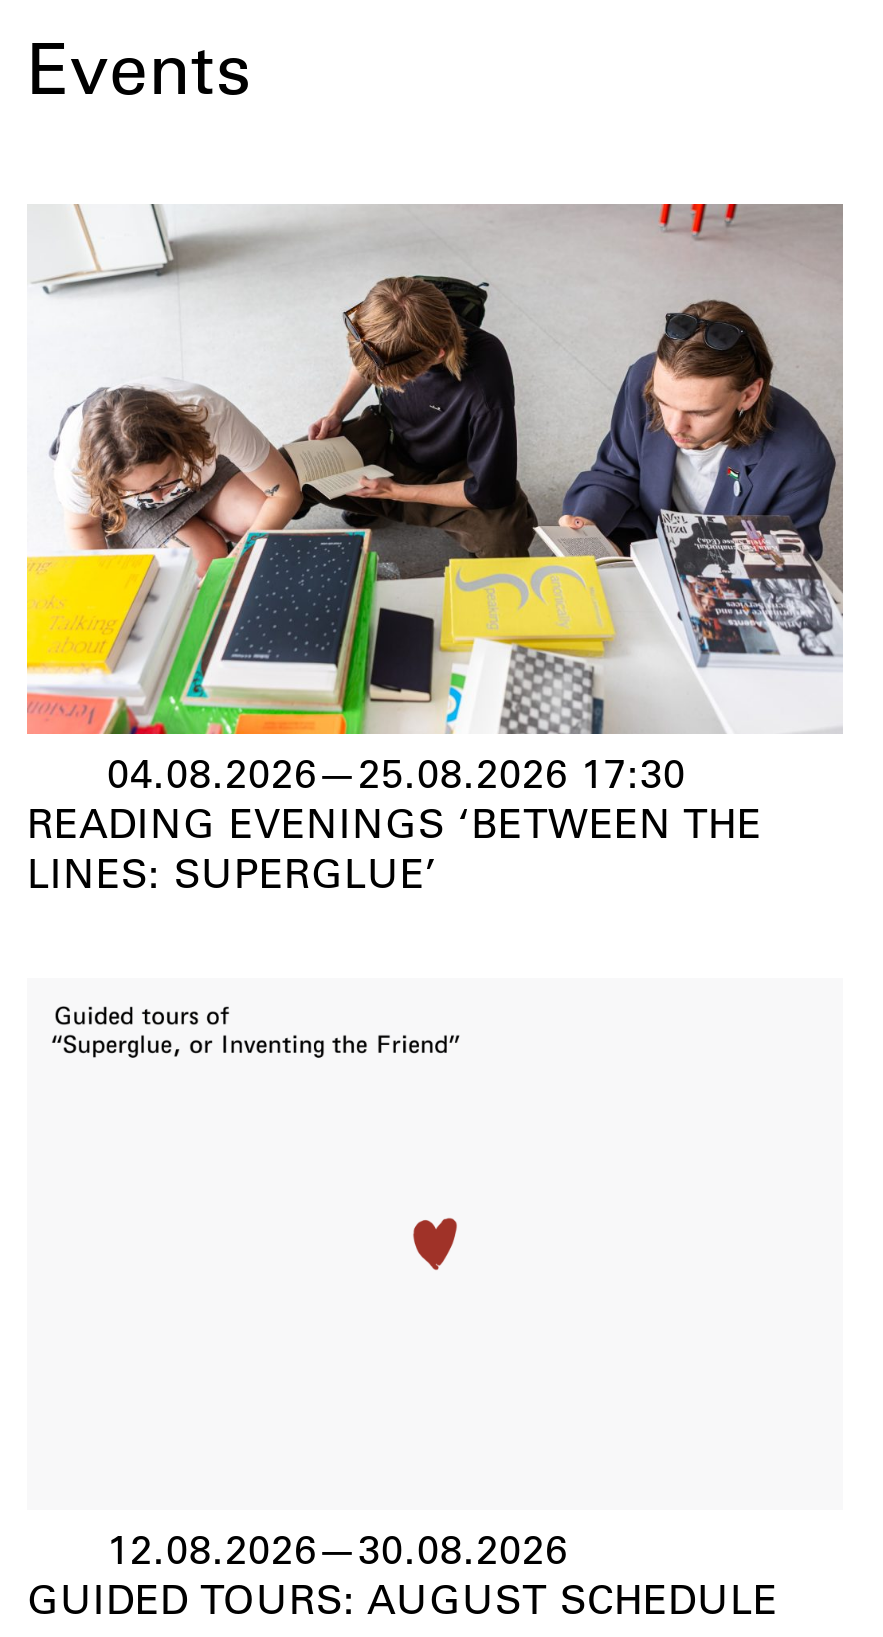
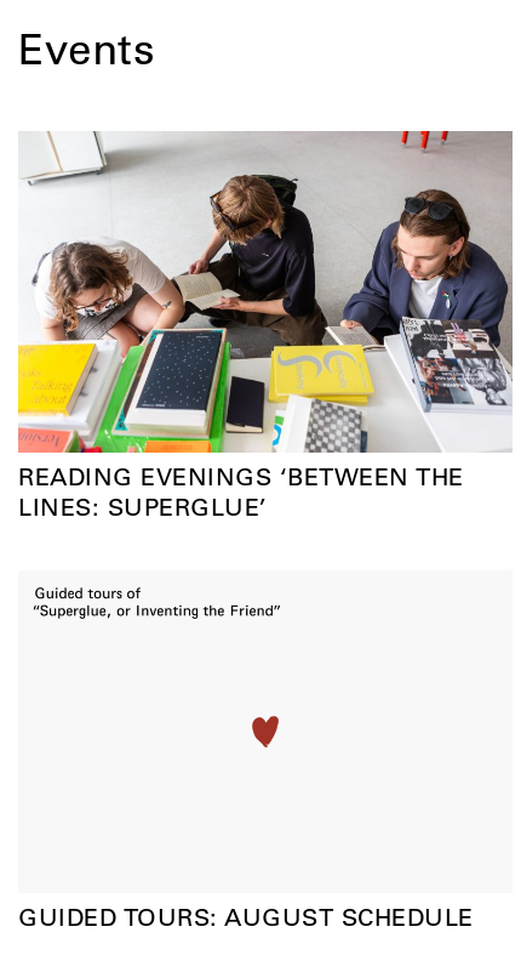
- 04.08.2026—25.08.2026 17:30

- 12.08.2026—30.08.2026
